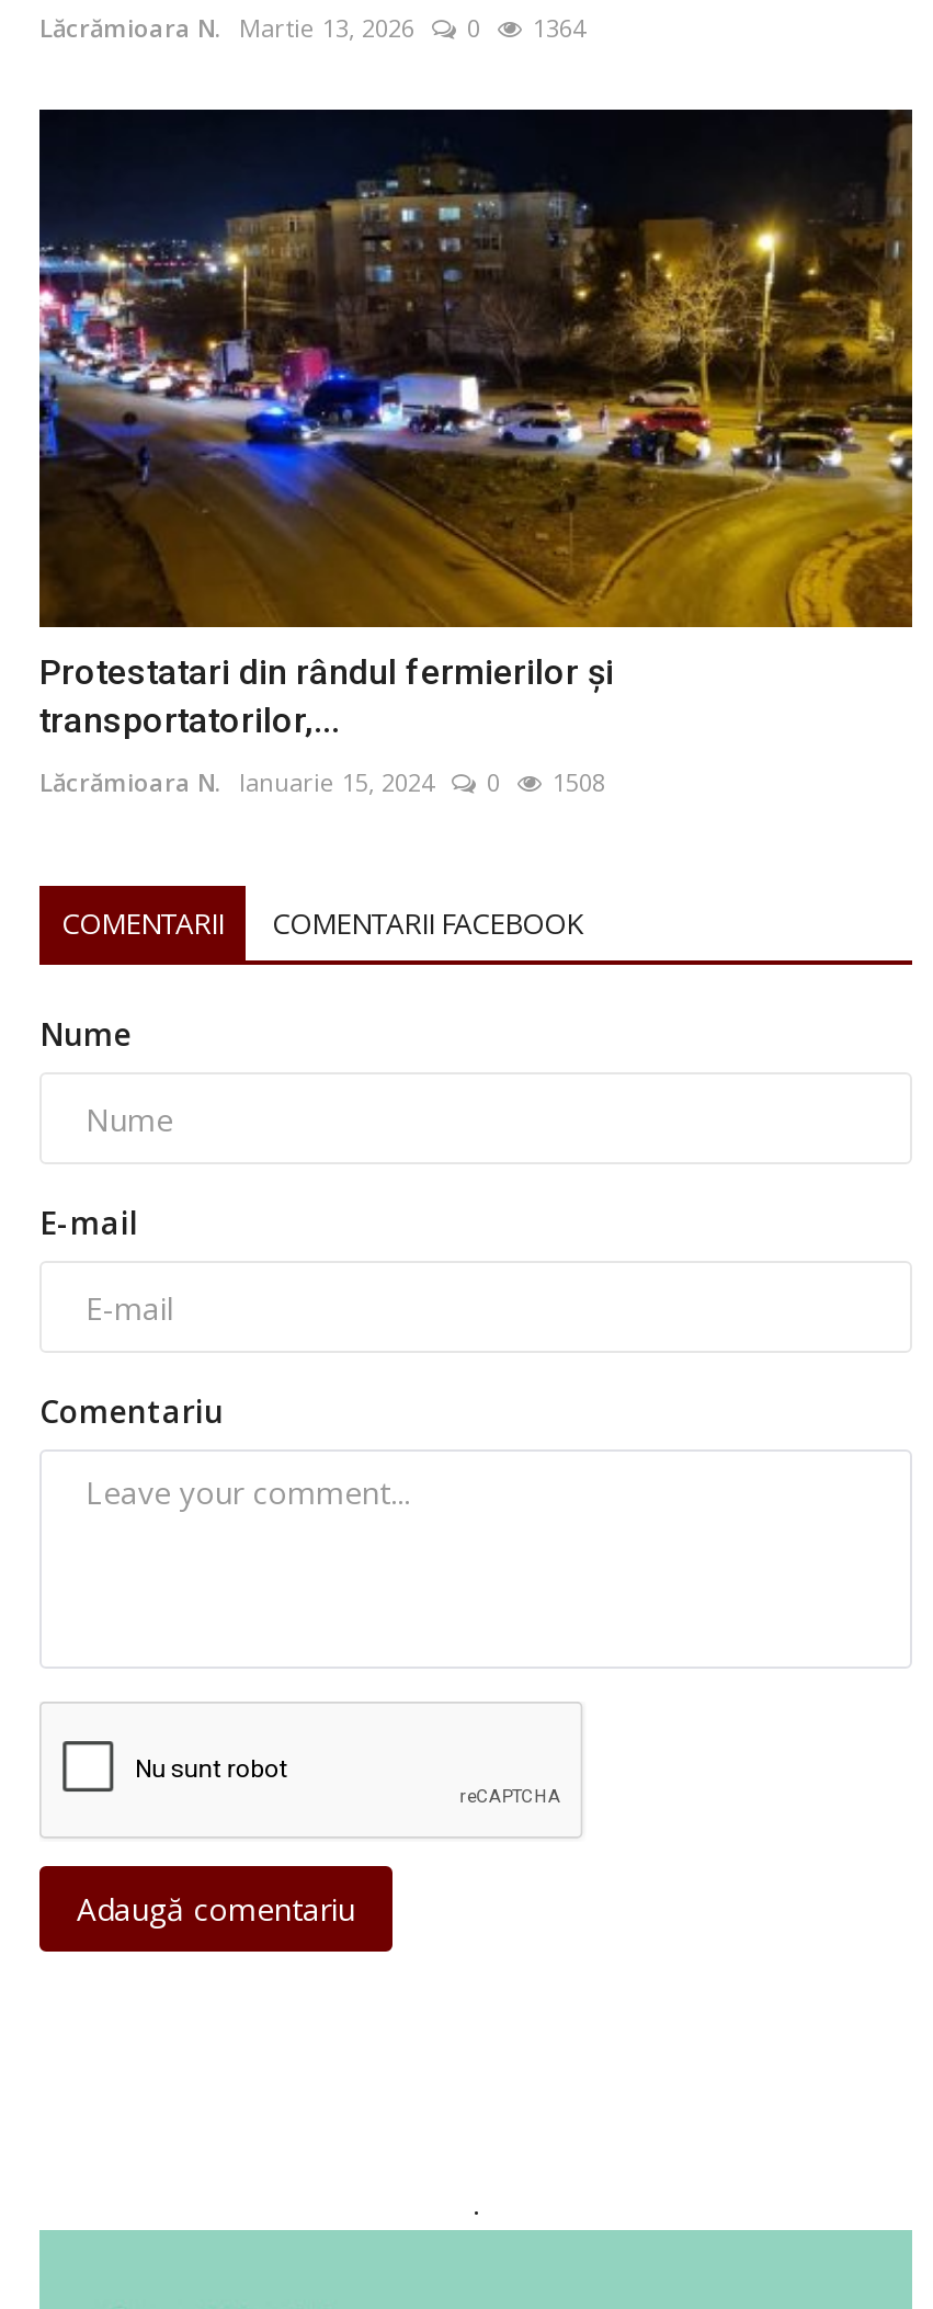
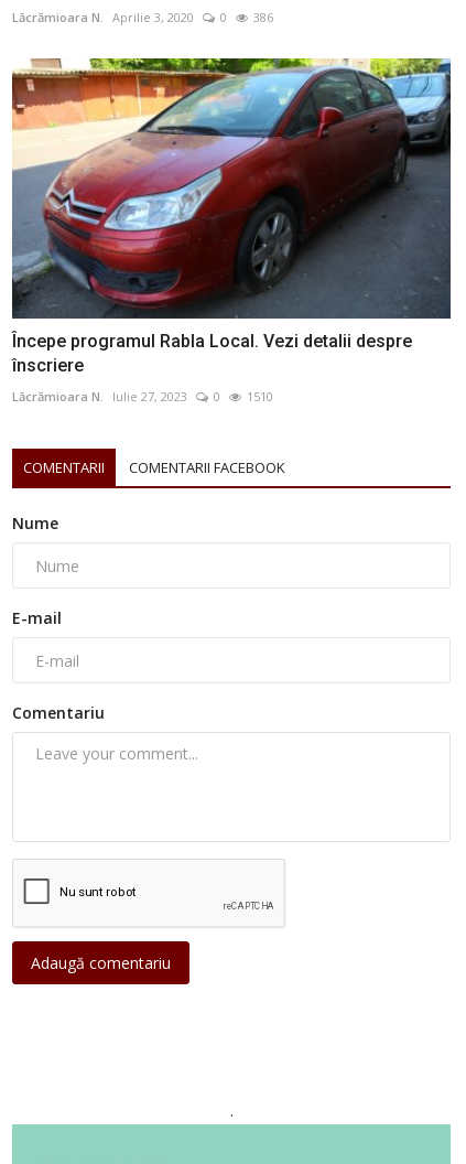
- Lăcrămioara N. Martie 13, 2026
+ Lăcrămioara N. Aprilie 3, 2020

- 1364
+ 386

- [image]
- Protestatari din rândul fermierilor şi
- transportatorilor,...
+ [image]
+ Începe programul Rabla Local. Vezi detalii despre
+ înscriere

- Lăcrămioara N. Ianuarie 15, 2024
+ Lăcrămioara N. Iulie 27, 2023

- 1508
+ 1510
